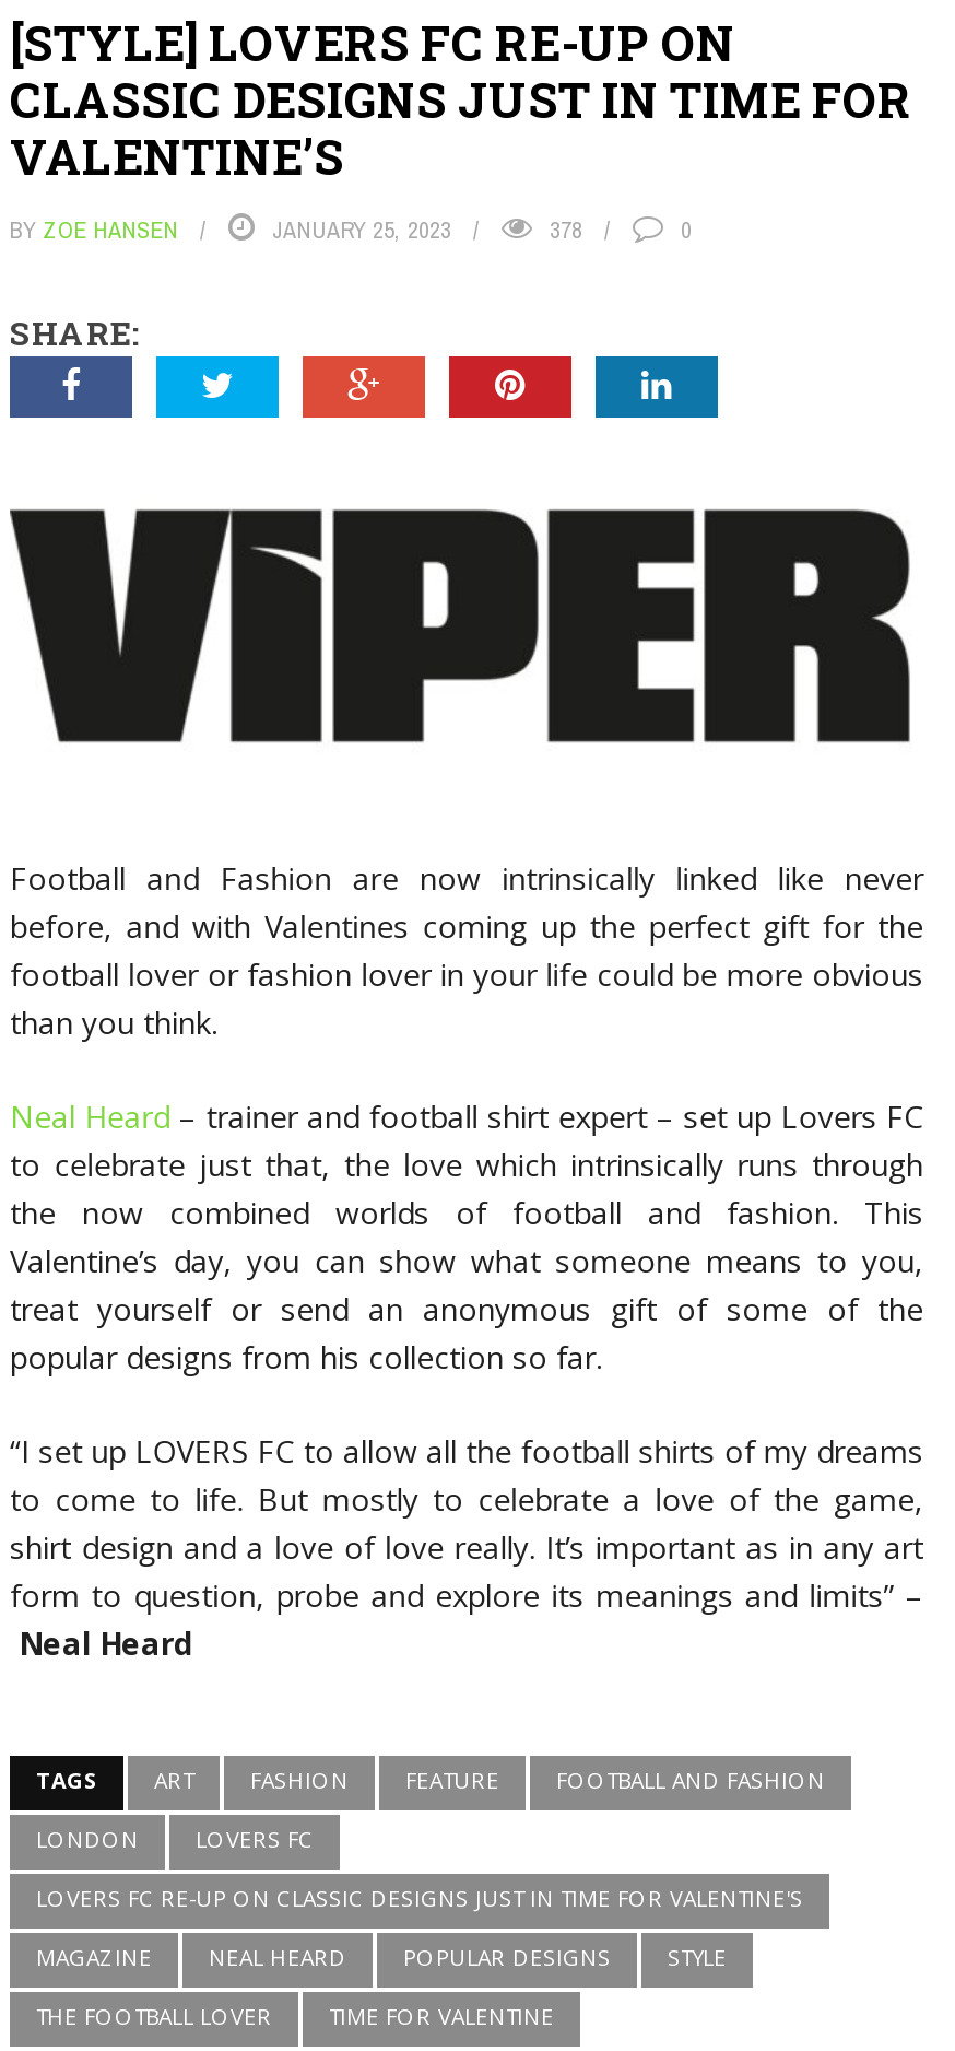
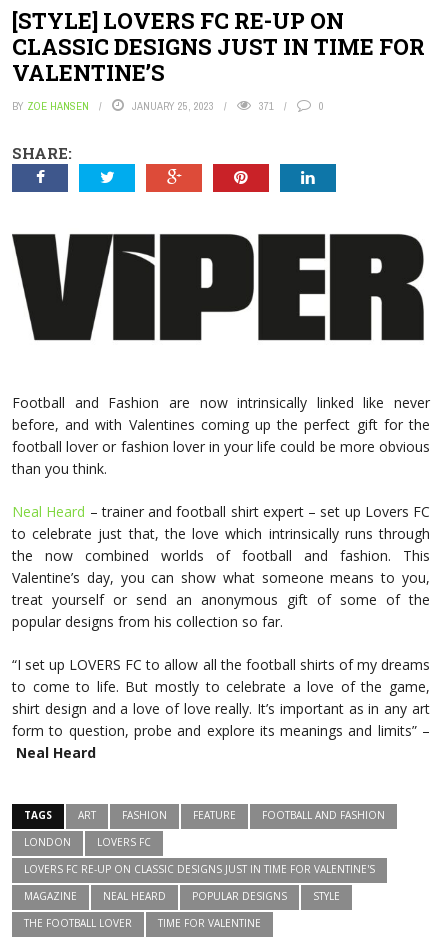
- 378
+ 371
